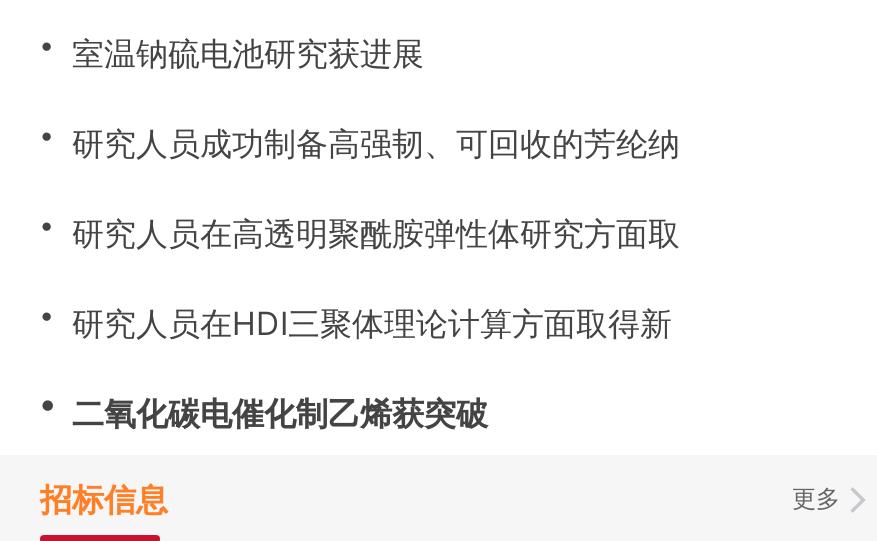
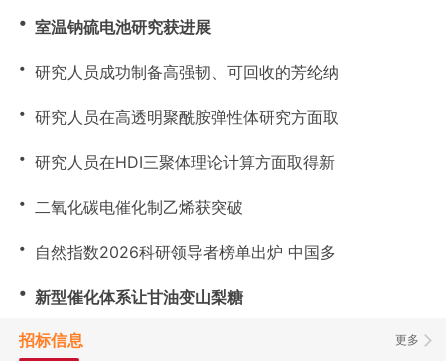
+ ・自然指数2026科研领导者榜单出炉 中国多
+ ・新型催化体系让甘油变山梨糖
